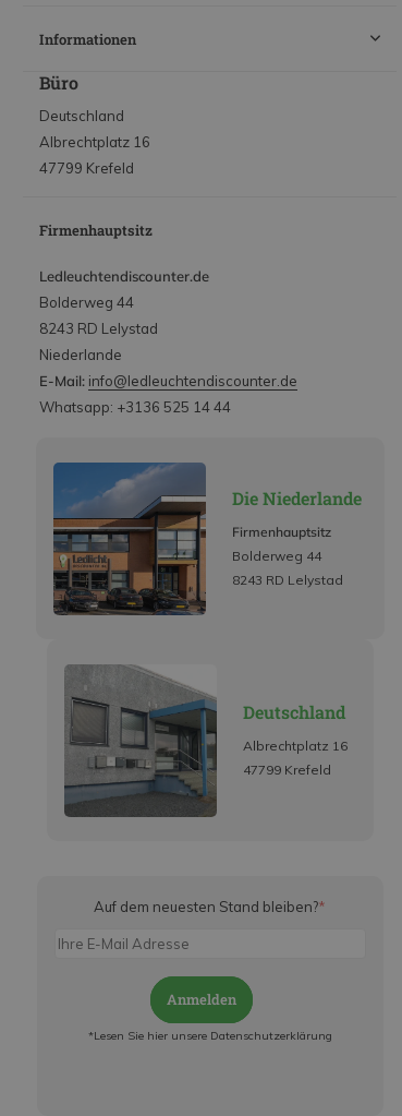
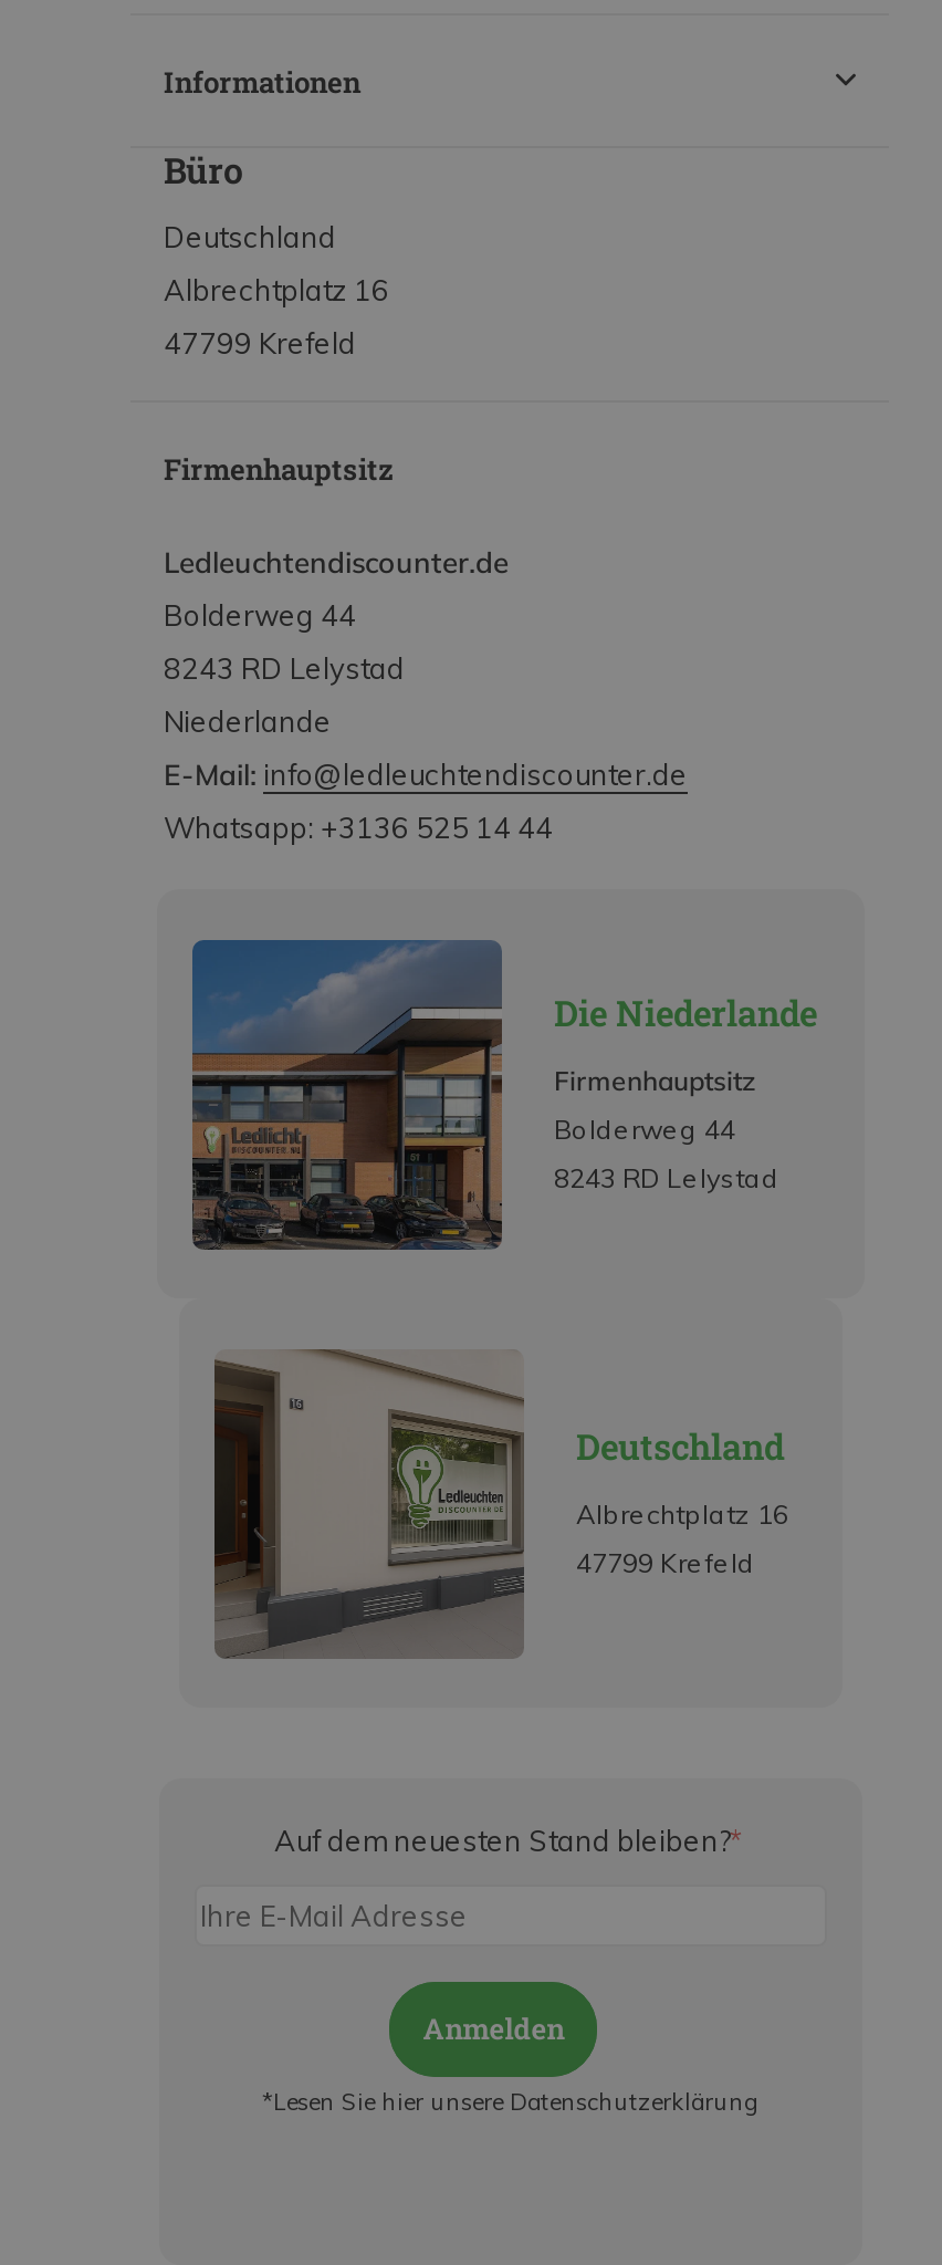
- [image]
+ [image]
